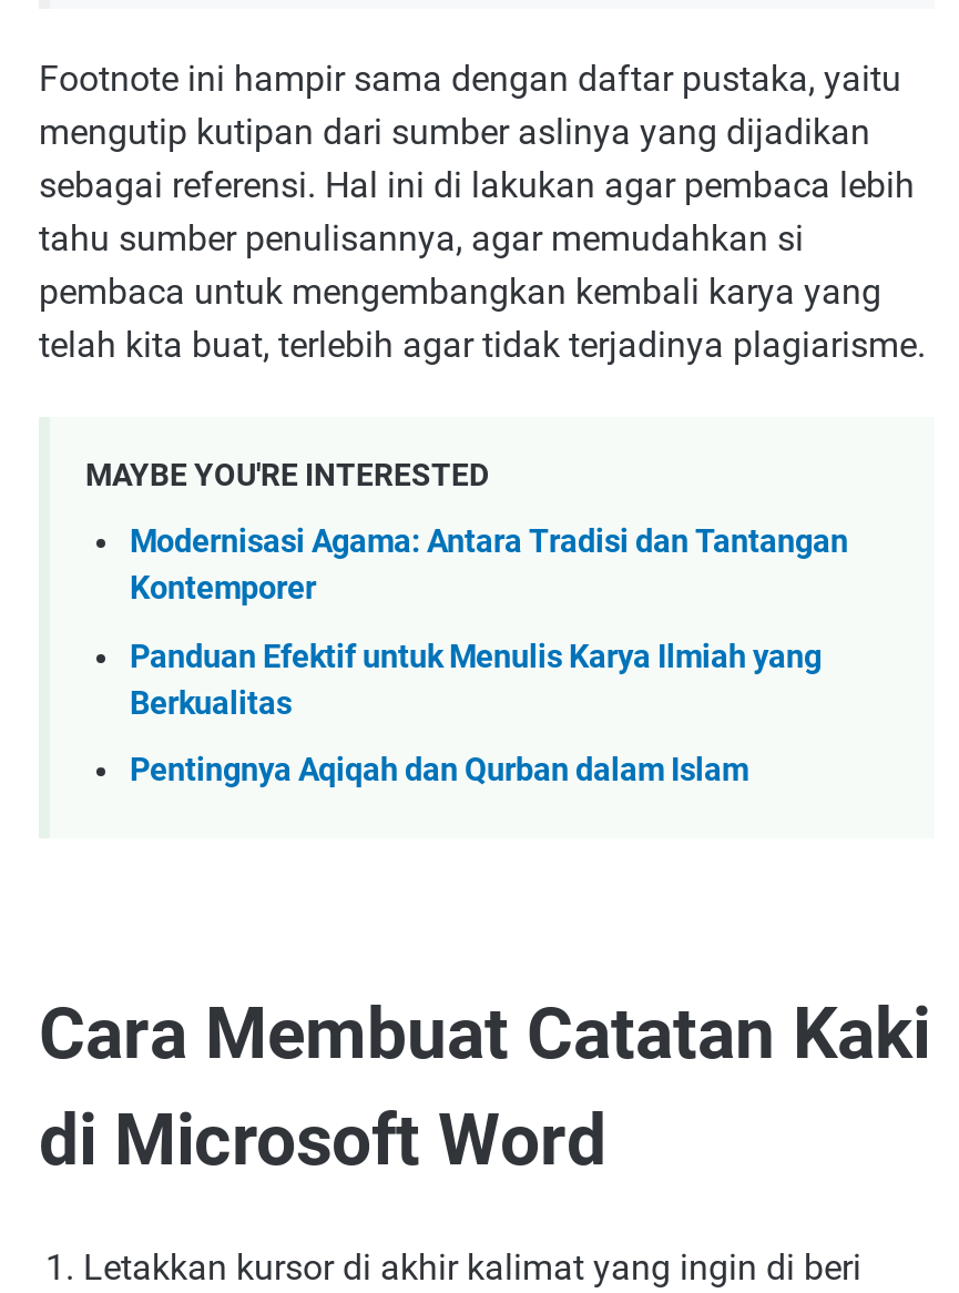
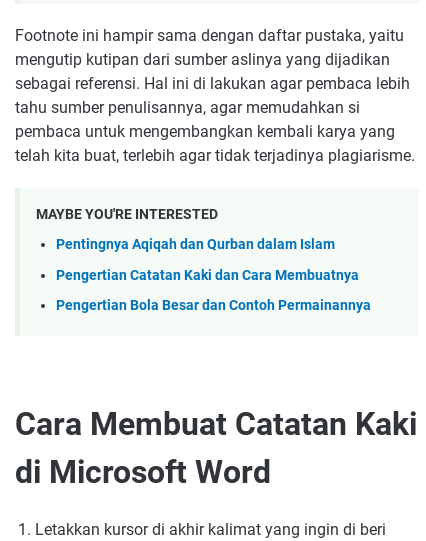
- Modernisasi Agama: Antara Tradisi dan Tantangan
- Kontemporer
- Panduan Efektif untuk Menulis Karya Ilmiah yang
- Berkualitas

moved up: Pentingnya Aqiqah dan Qurban dalam Islam

+ Pengertian Catatan Kaki dan Cara Membuatnya
+ Pengertian Bola Besar dan Contoh Permainannya
